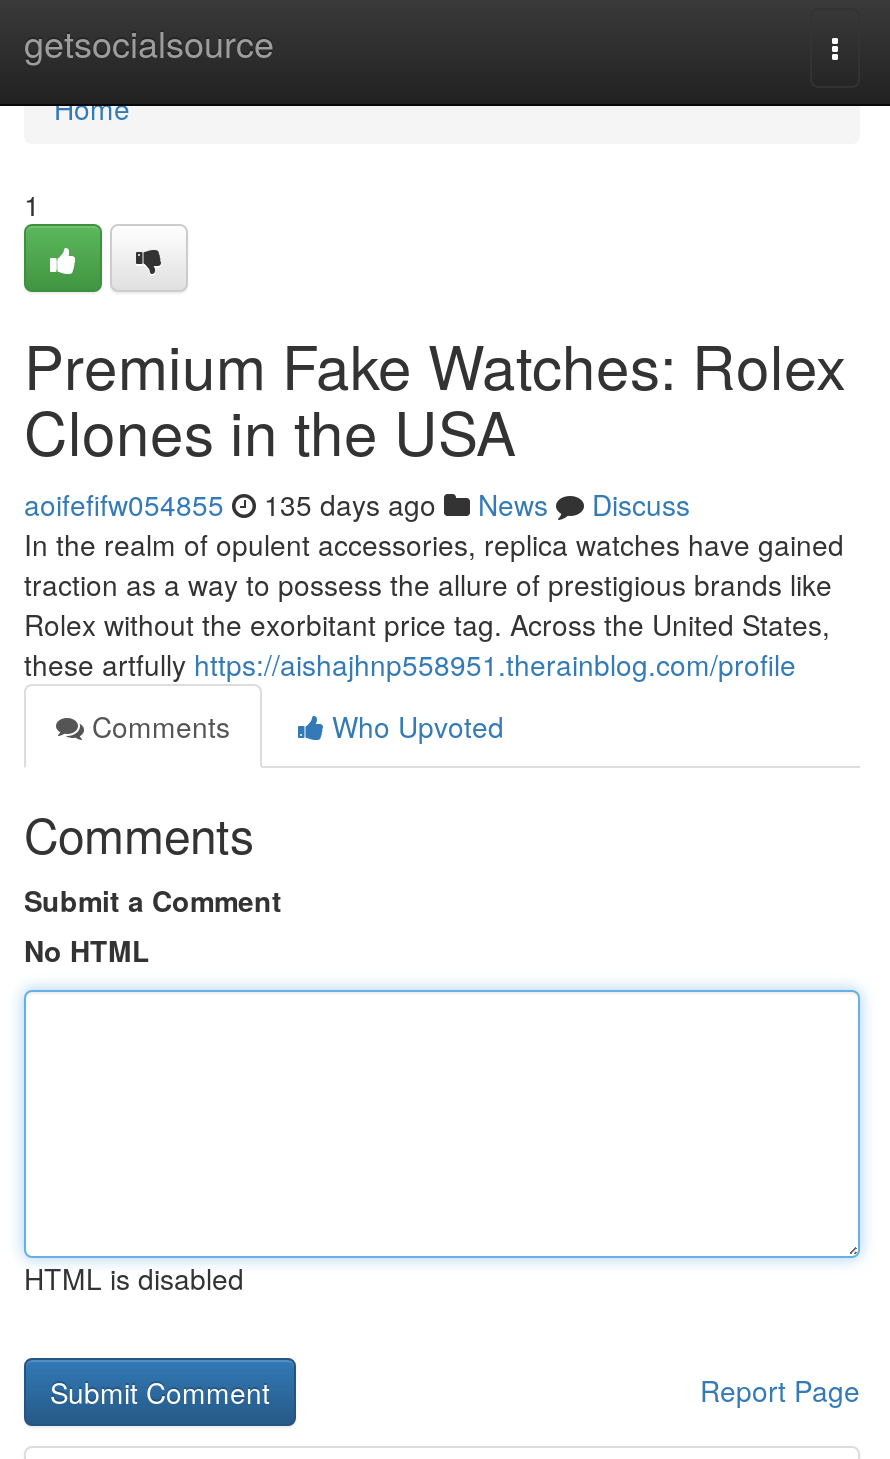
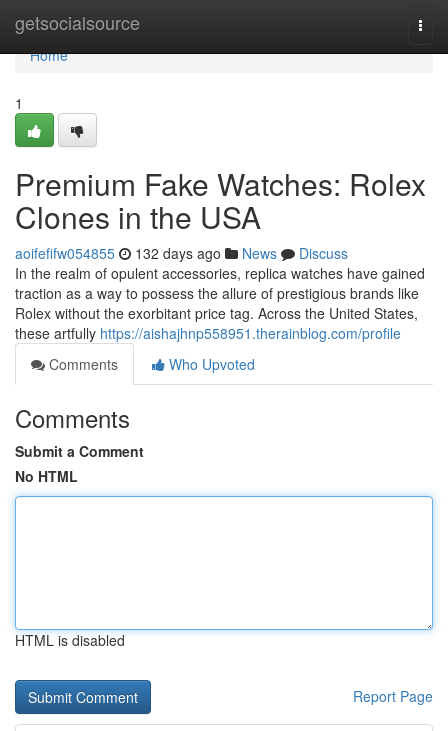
- aoifefifw054855 135 days ago News Discuss
+ aoifefifw054855 132 days ago News Discuss
